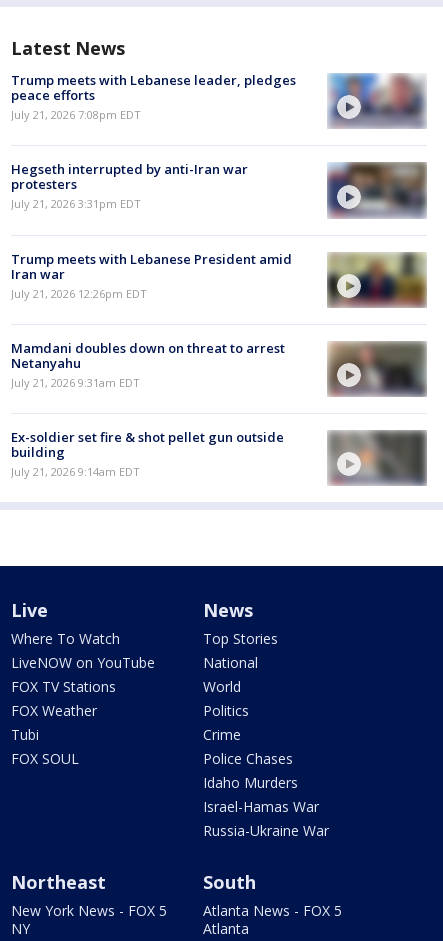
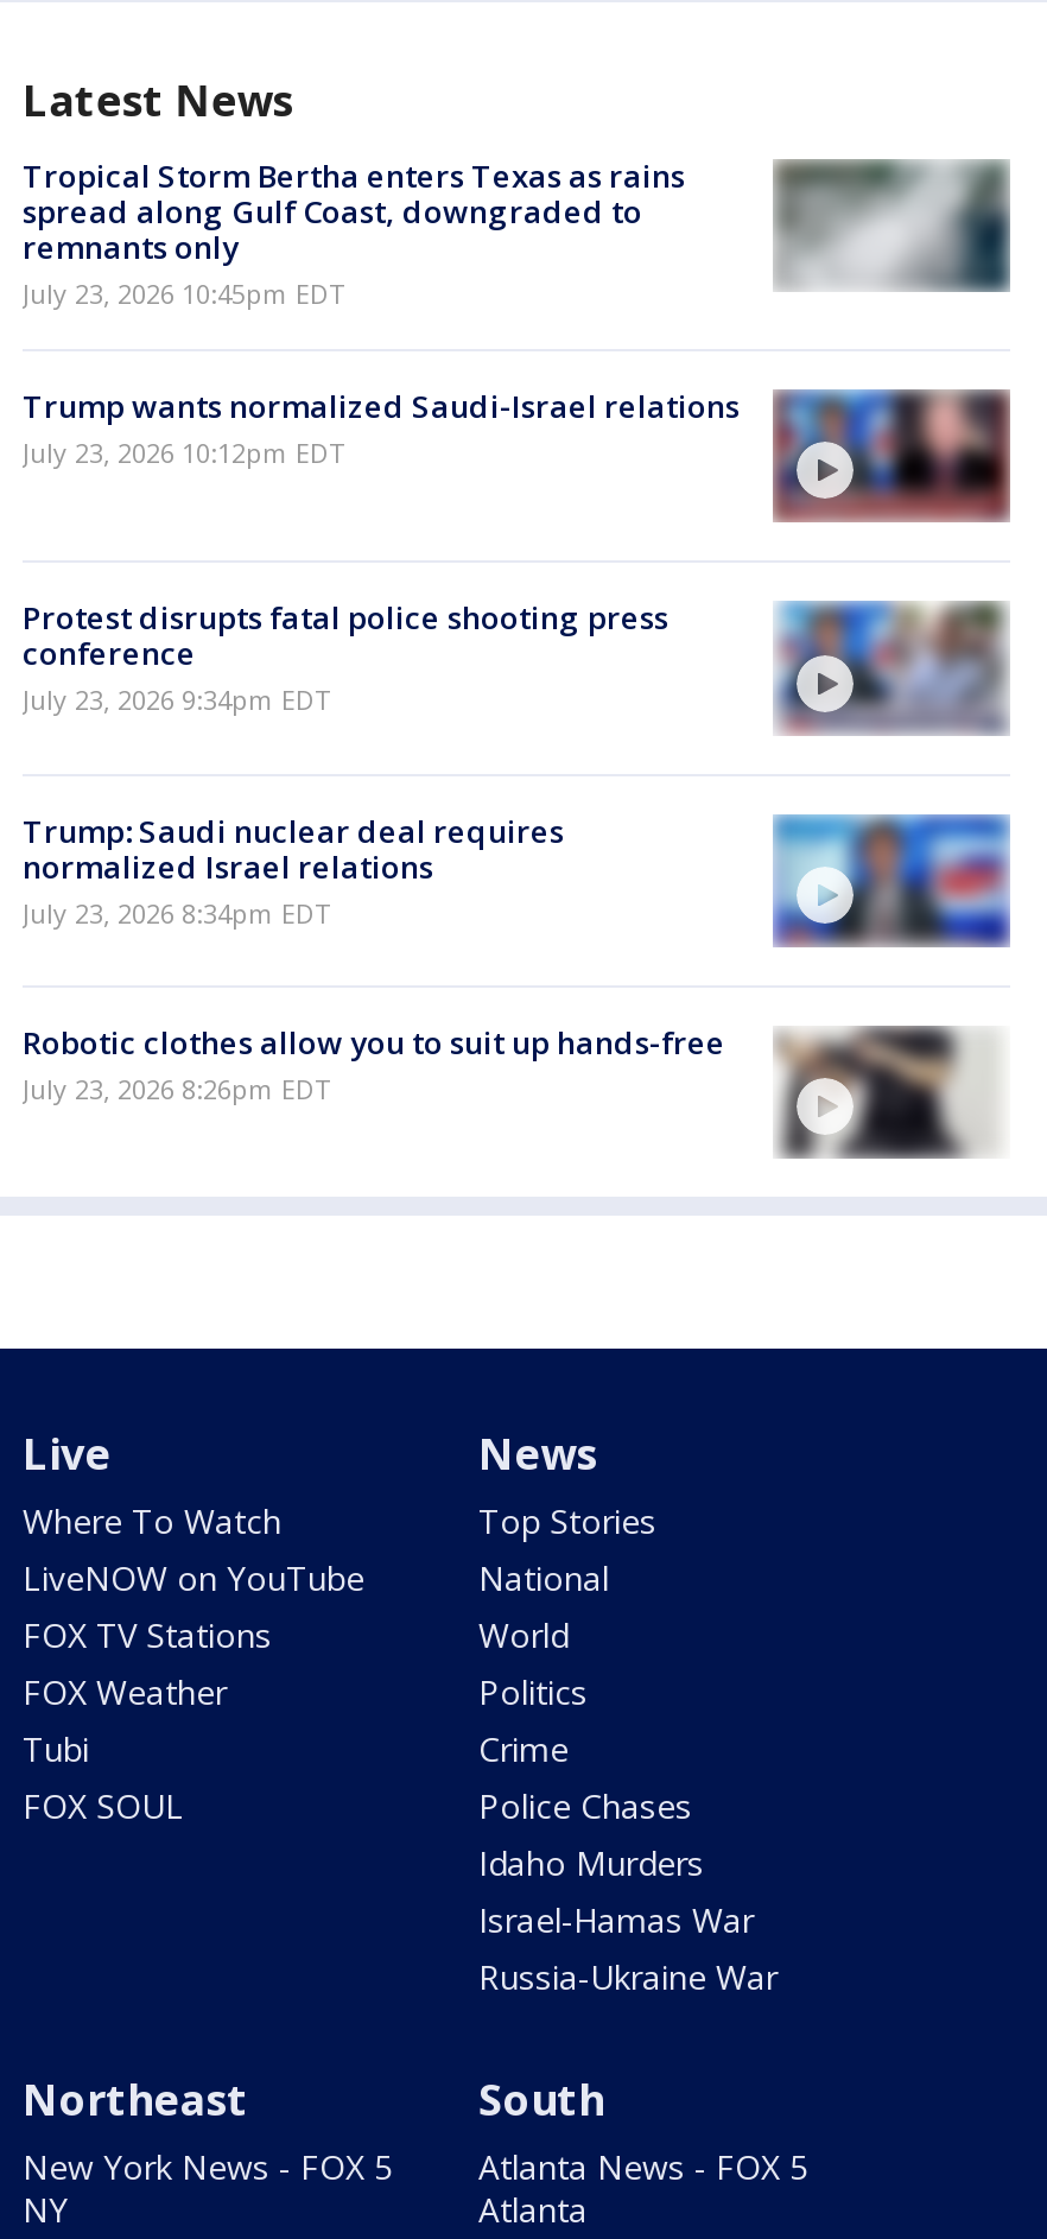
- [image]
- Trump meets with Lebanese leader, pledges
- peace efforts
- July 21, 2026 7:08pm EDT
+ [image]
+ Tropical Storm Bertha enters Texas as rains
+ spread along Gulf Coast, downgraded to
+ remnants only
+ July 23, 2026 10:45pm EDT

- Hegseth interrupted by anti-Iran war
- protesters
- July 21, 2026 3:31pm EDT
+ Trump wants normalized Saudi-Israel relations
+ July 23, 2026 10:12pm EDT

- [image]
+ [image]

- Trump meets with Lebanese President amid
- Iran war
- July 21, 2026 12:26pm EDT
+ Protest disrupts fatal police shooting press
+ conference
+ July 23, 2026 9:34pm EDT

- [image]
+ [image]

- Mamdani doubles down on threat to arrest
- Netanyahu
- July 21, 2026 9:31am EDT
+ Trump: Saudi nuclear deal requires
+ normalized Israel relations
+ July 23, 2026 8:34pm EDT

- [image]
+ [image]

- Ex-soldier set fire & shot pellet gun outside
- building
- July 21, 2026 9:14am EDT
+ Robotic clothes allow you to suit up hands-free
+ July 23, 2026 8:26pm EDT

- [image]
+ [image]
